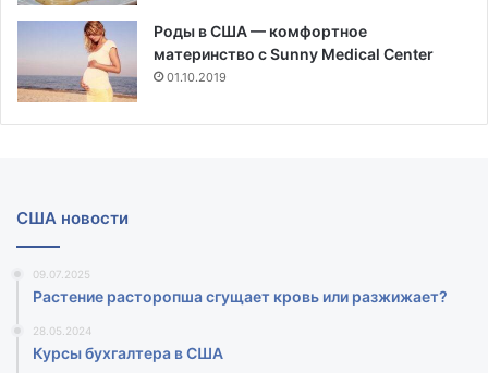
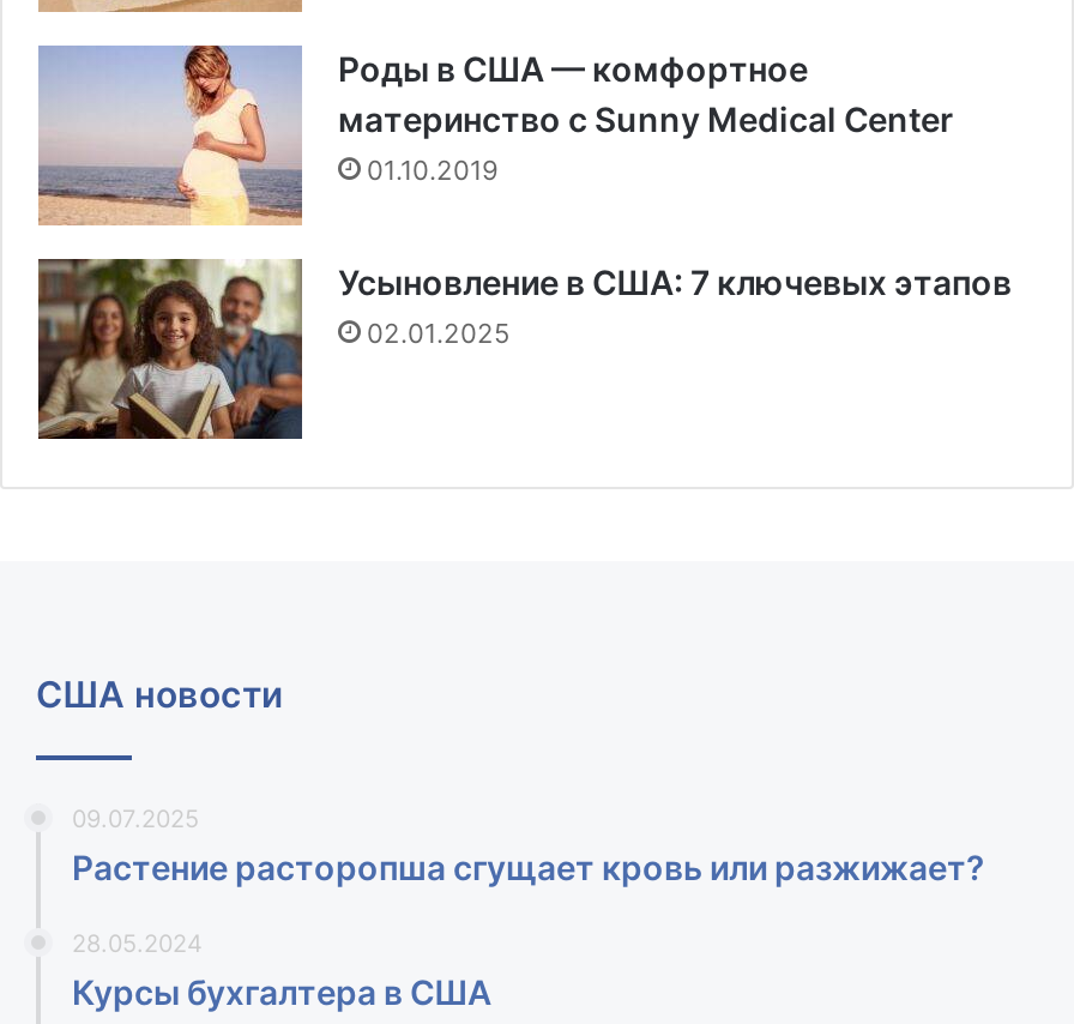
+ [image]
+ Усыновление в США: 7 ключевых этапов
+ 02.01.2025
